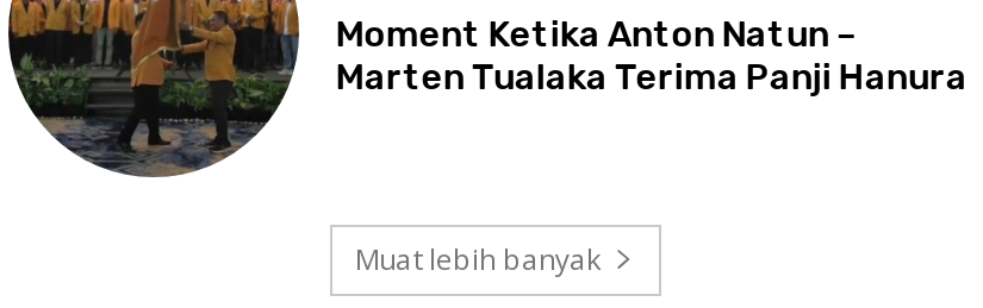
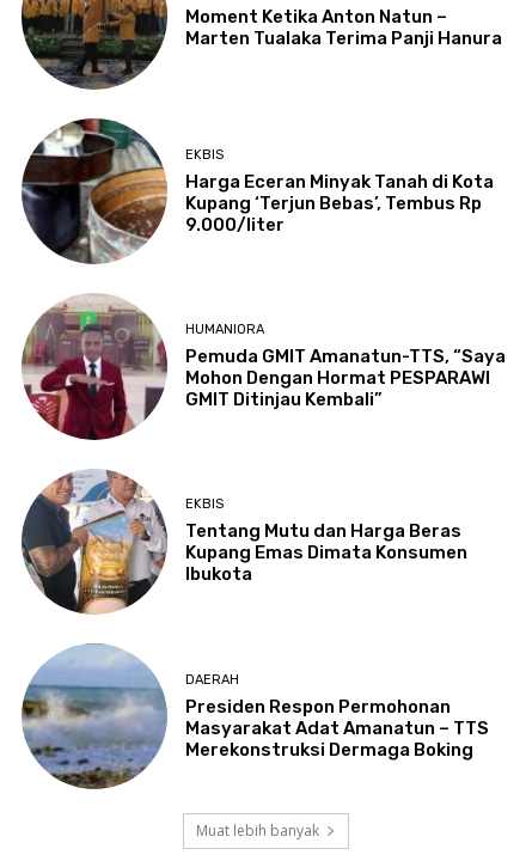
+ [image]
+ EKBIS
+ Harga Eceran Minyak Tanah di Kota
+ Kupang ‘Terjun Bebas’, Tembus Rp
+ 9.000/liter

+ [image]
+ HUMANIORA
+ Pemuda GMIT Amanatun-TTS, “Saya
+ Mohon Dengan Hormat PESPARAWI
+ GMIT Ditinjau Kembali”

+ [image]
+ EKBIS
+ Tentang Mutu dan Harga Beras
+ Kupang Emas Dimata Konsumen
+ Ibukota

+ [image]
+ DAERAH
+ Presiden Respon Permohonan
+ Masyarakat Adat Amanatun – TTS
+ Merekonstruksi Dermaga Boking
